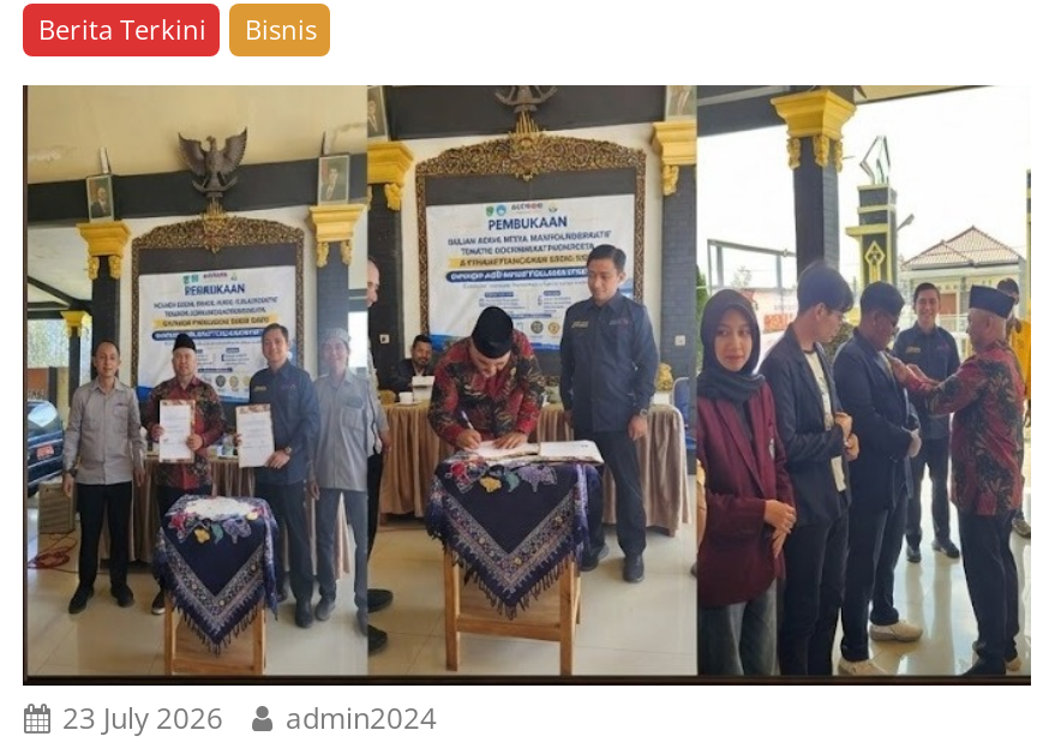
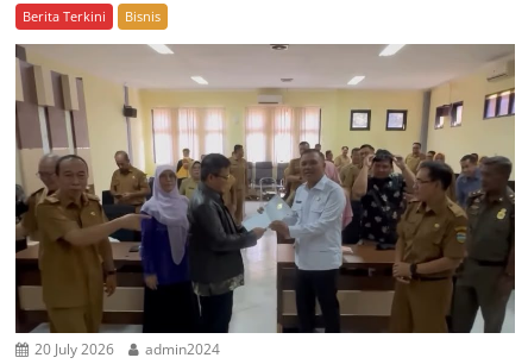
- [image]
- 23 July 2026 admin2024
+ [image]
+ 20 July 2026 admin2024
